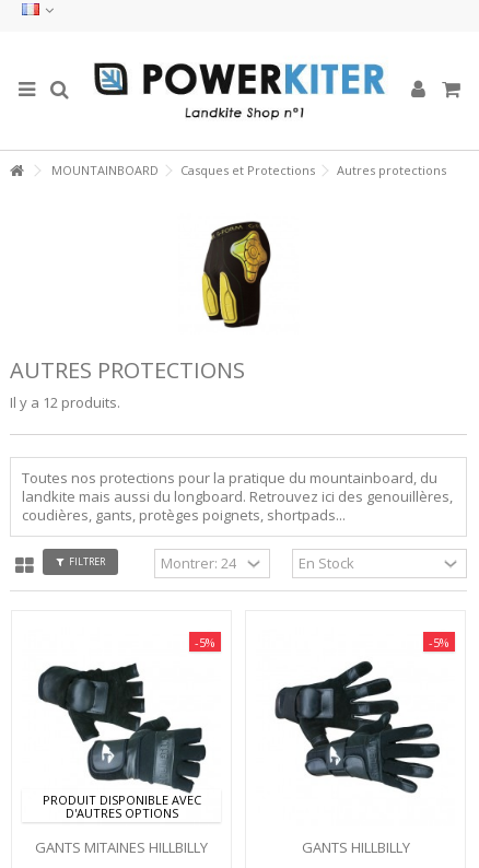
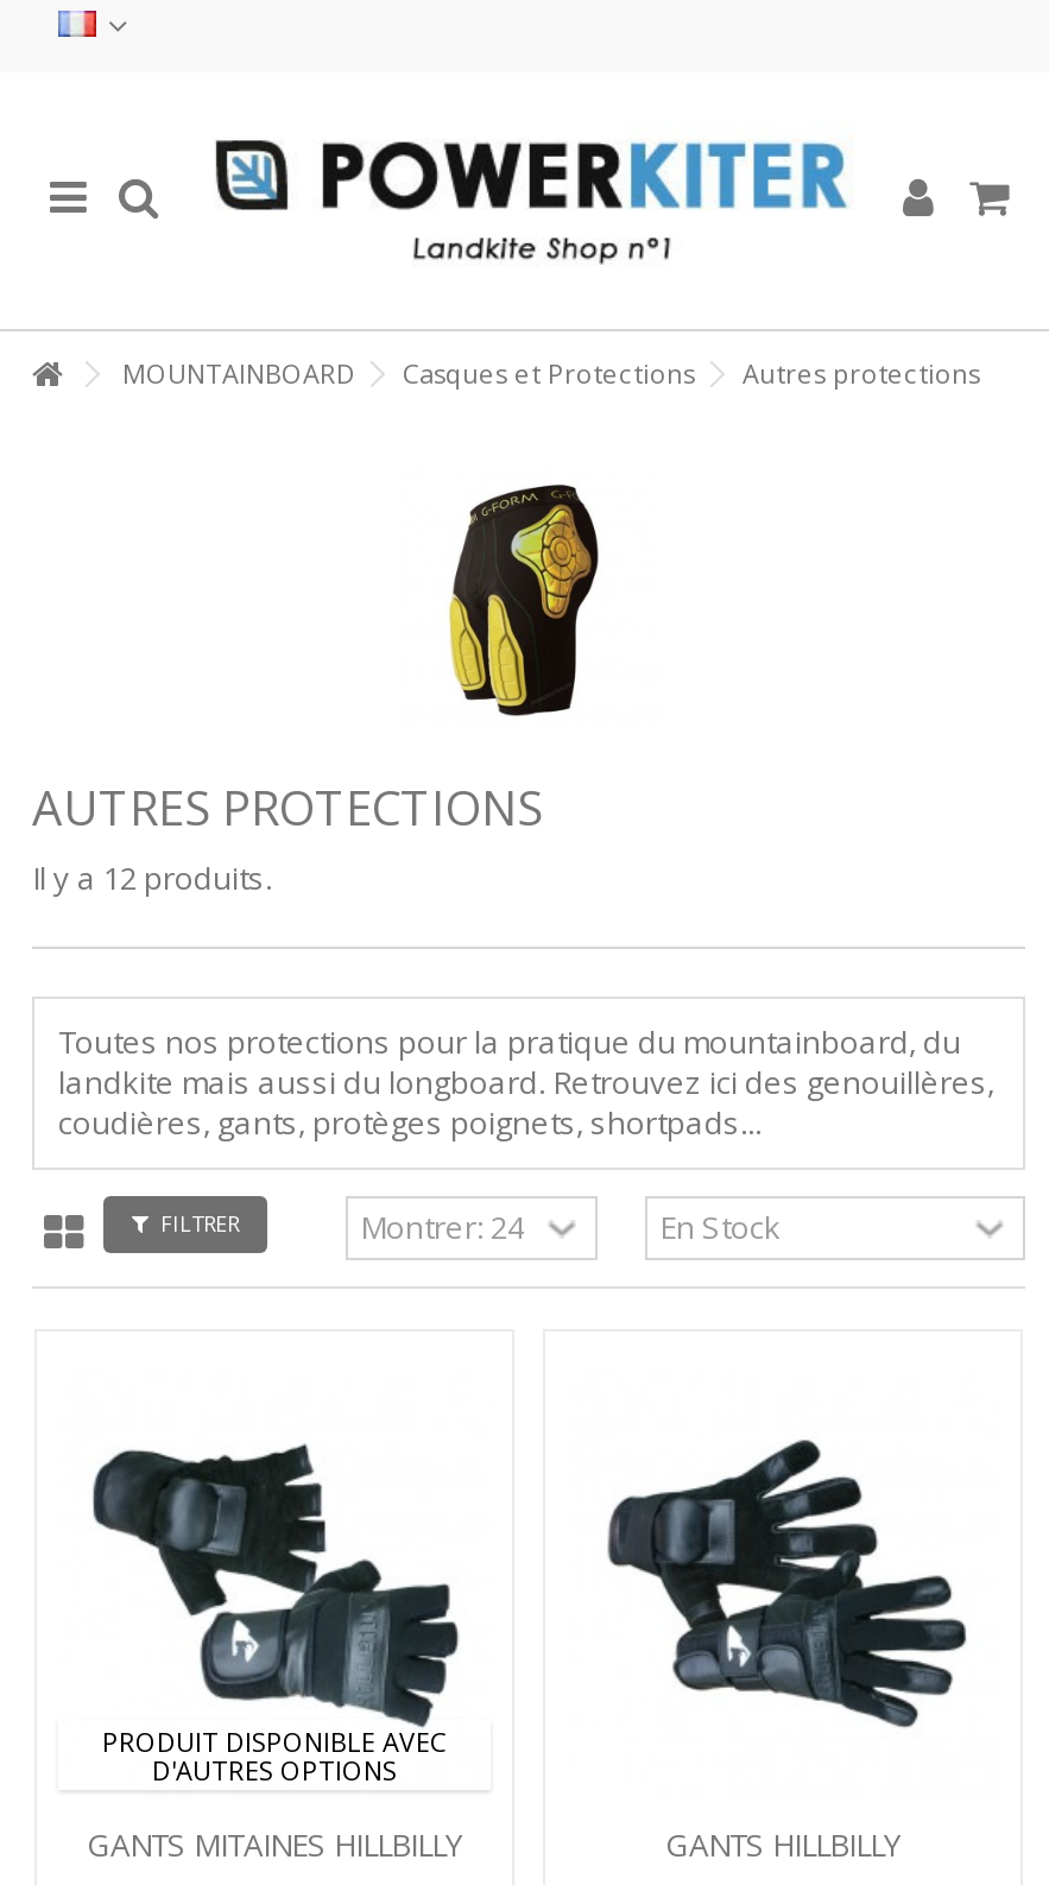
- -5%

- -5%
